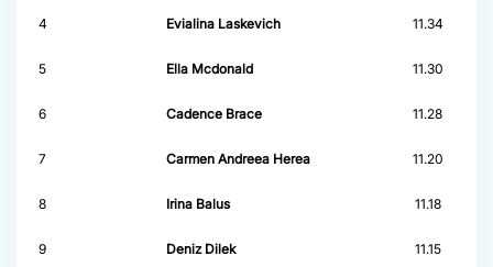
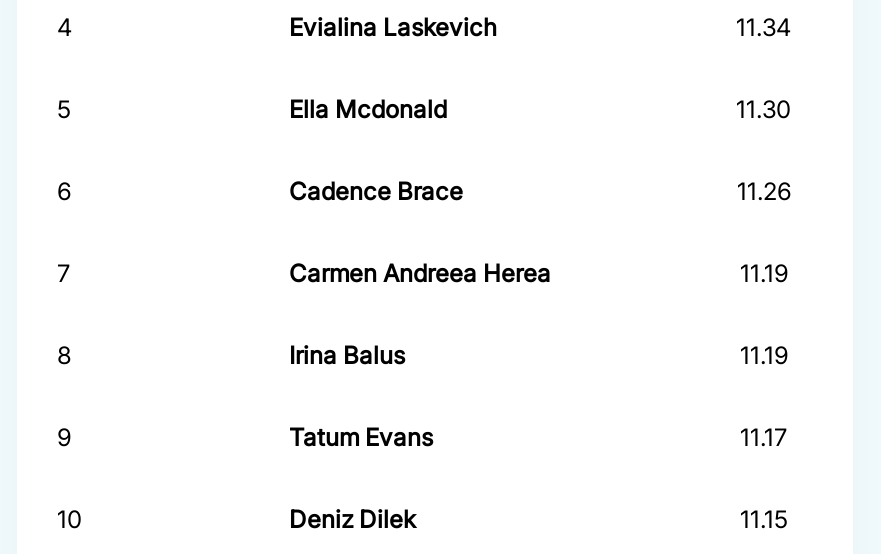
- 11.28
+ 11.26

- 11.20
+ 11.19

- 11.18
+ 11.19

+ Tatum Evans
+ 11.17
+ 10
